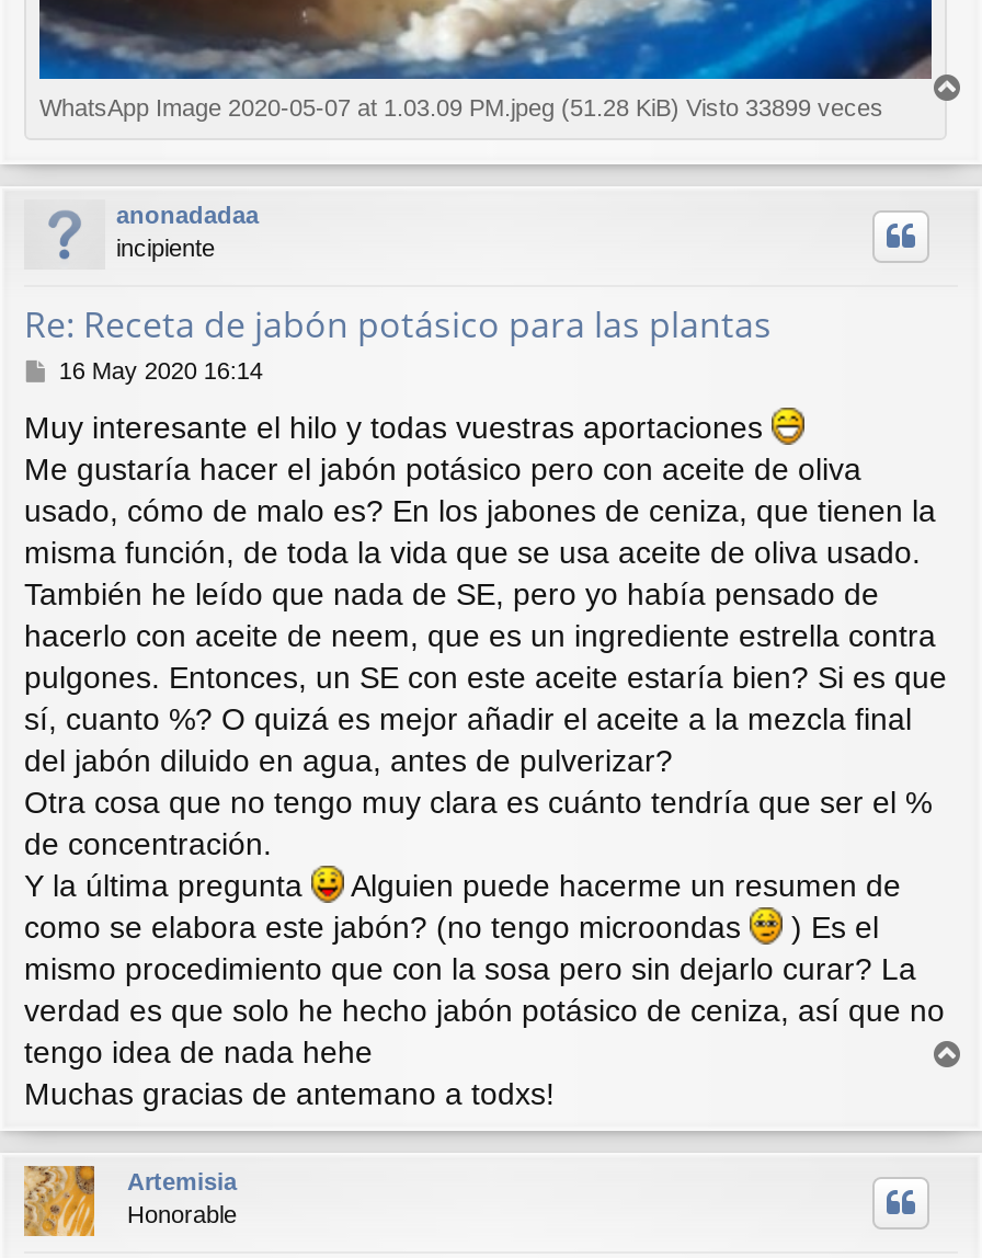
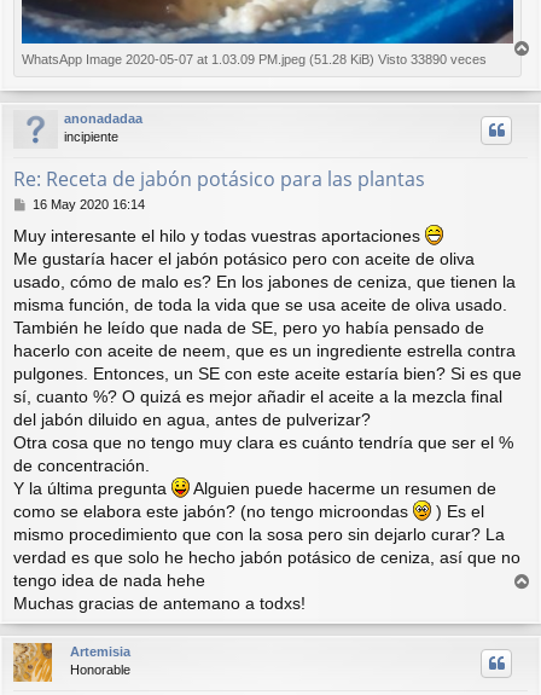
- WhatsApp Image 2020-05-07 at 1.03.09 PM.jpeg (51.28 KiB) Visto 33899 veces
+ WhatsApp Image 2020-05-07 at 1.03.09 PM.jpeg (51.28 KiB) Visto 33890 veces
